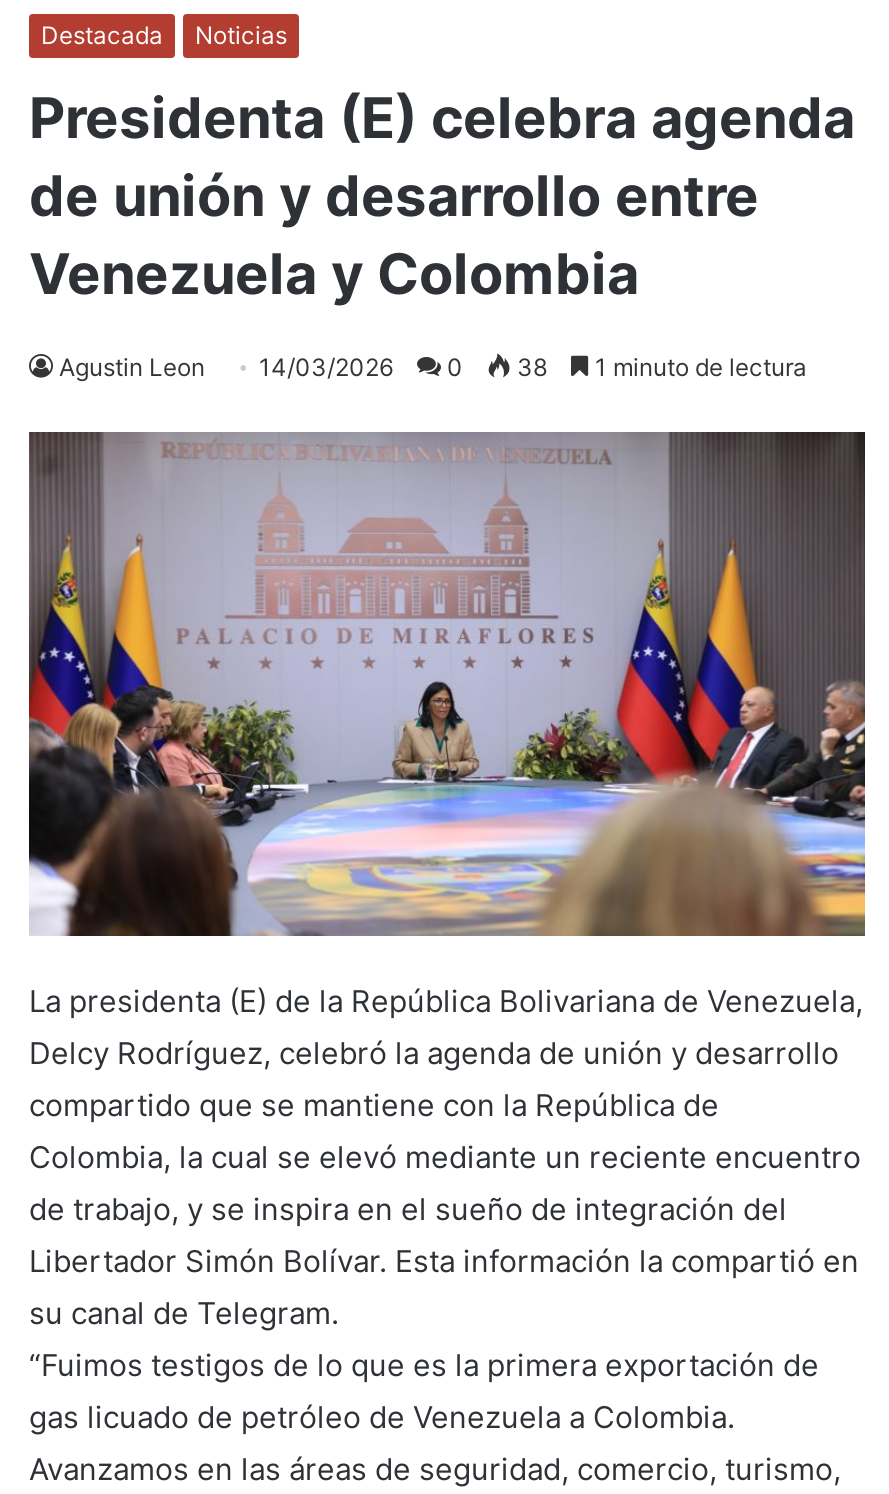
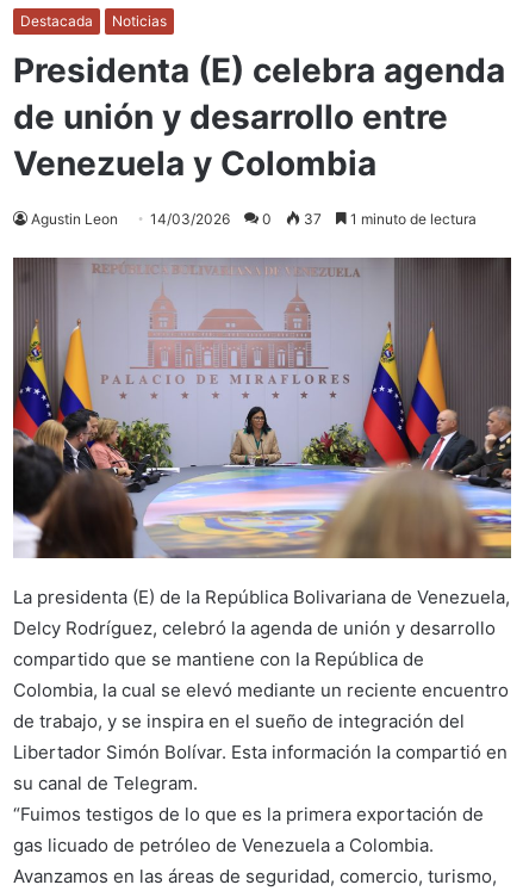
- Agustin Leon 14/03/2026 0 38 1 minuto de lectura
+ Agustin Leon 14/03/2026 0 37 1 minuto de lectura
